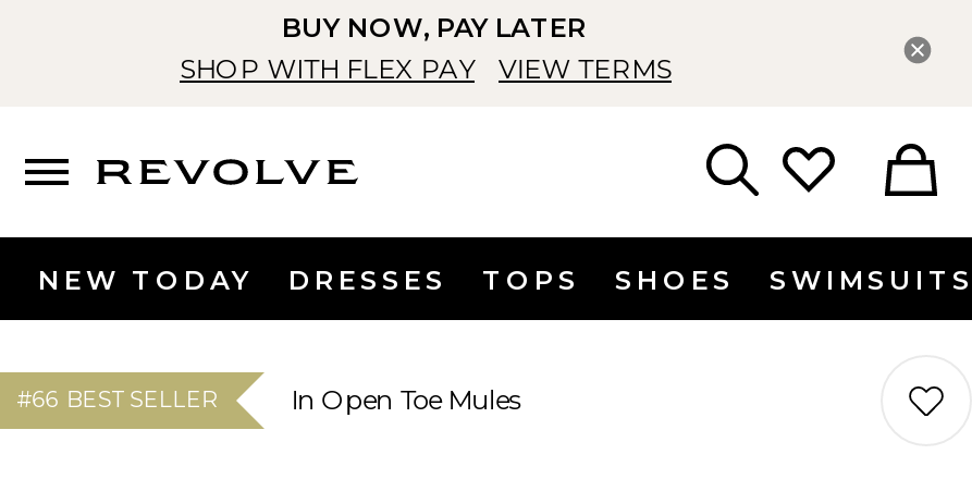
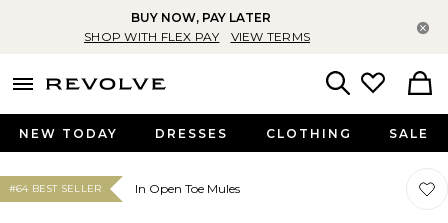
- TOPS
- SHOES
- SWIMSUITS
+ CLOTHING
+ SALE

- #66 BEST SELLER
+ #64 BEST SELLER
